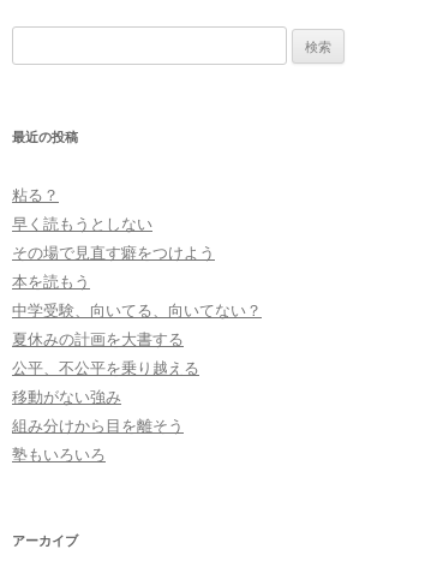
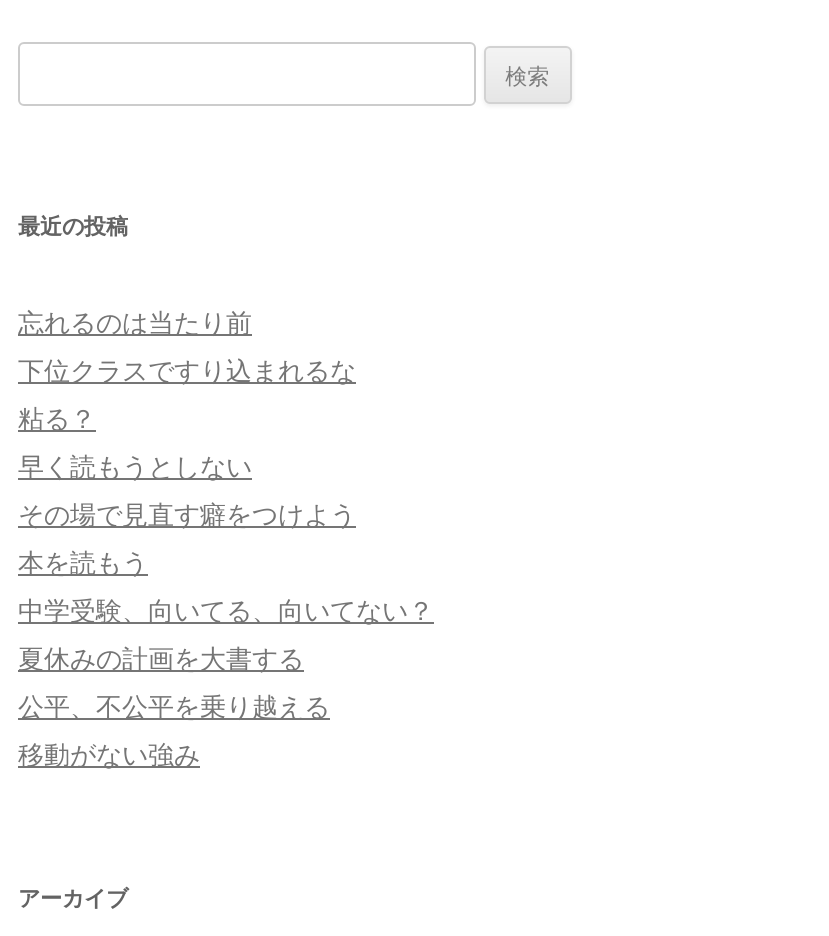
+ 忘れるのは当たり前
+ 下位クラスですり込まれるな

moved down: 粘る？ | 早く読もうとしない | 本を読もう | 中学受験、向いてる、向いてない？ | 夏休みの計画を大書する | 公平、不公平を乗り越える | 移動がない強み

- 組み分けから目を離そう
- 塾もいろいろ
